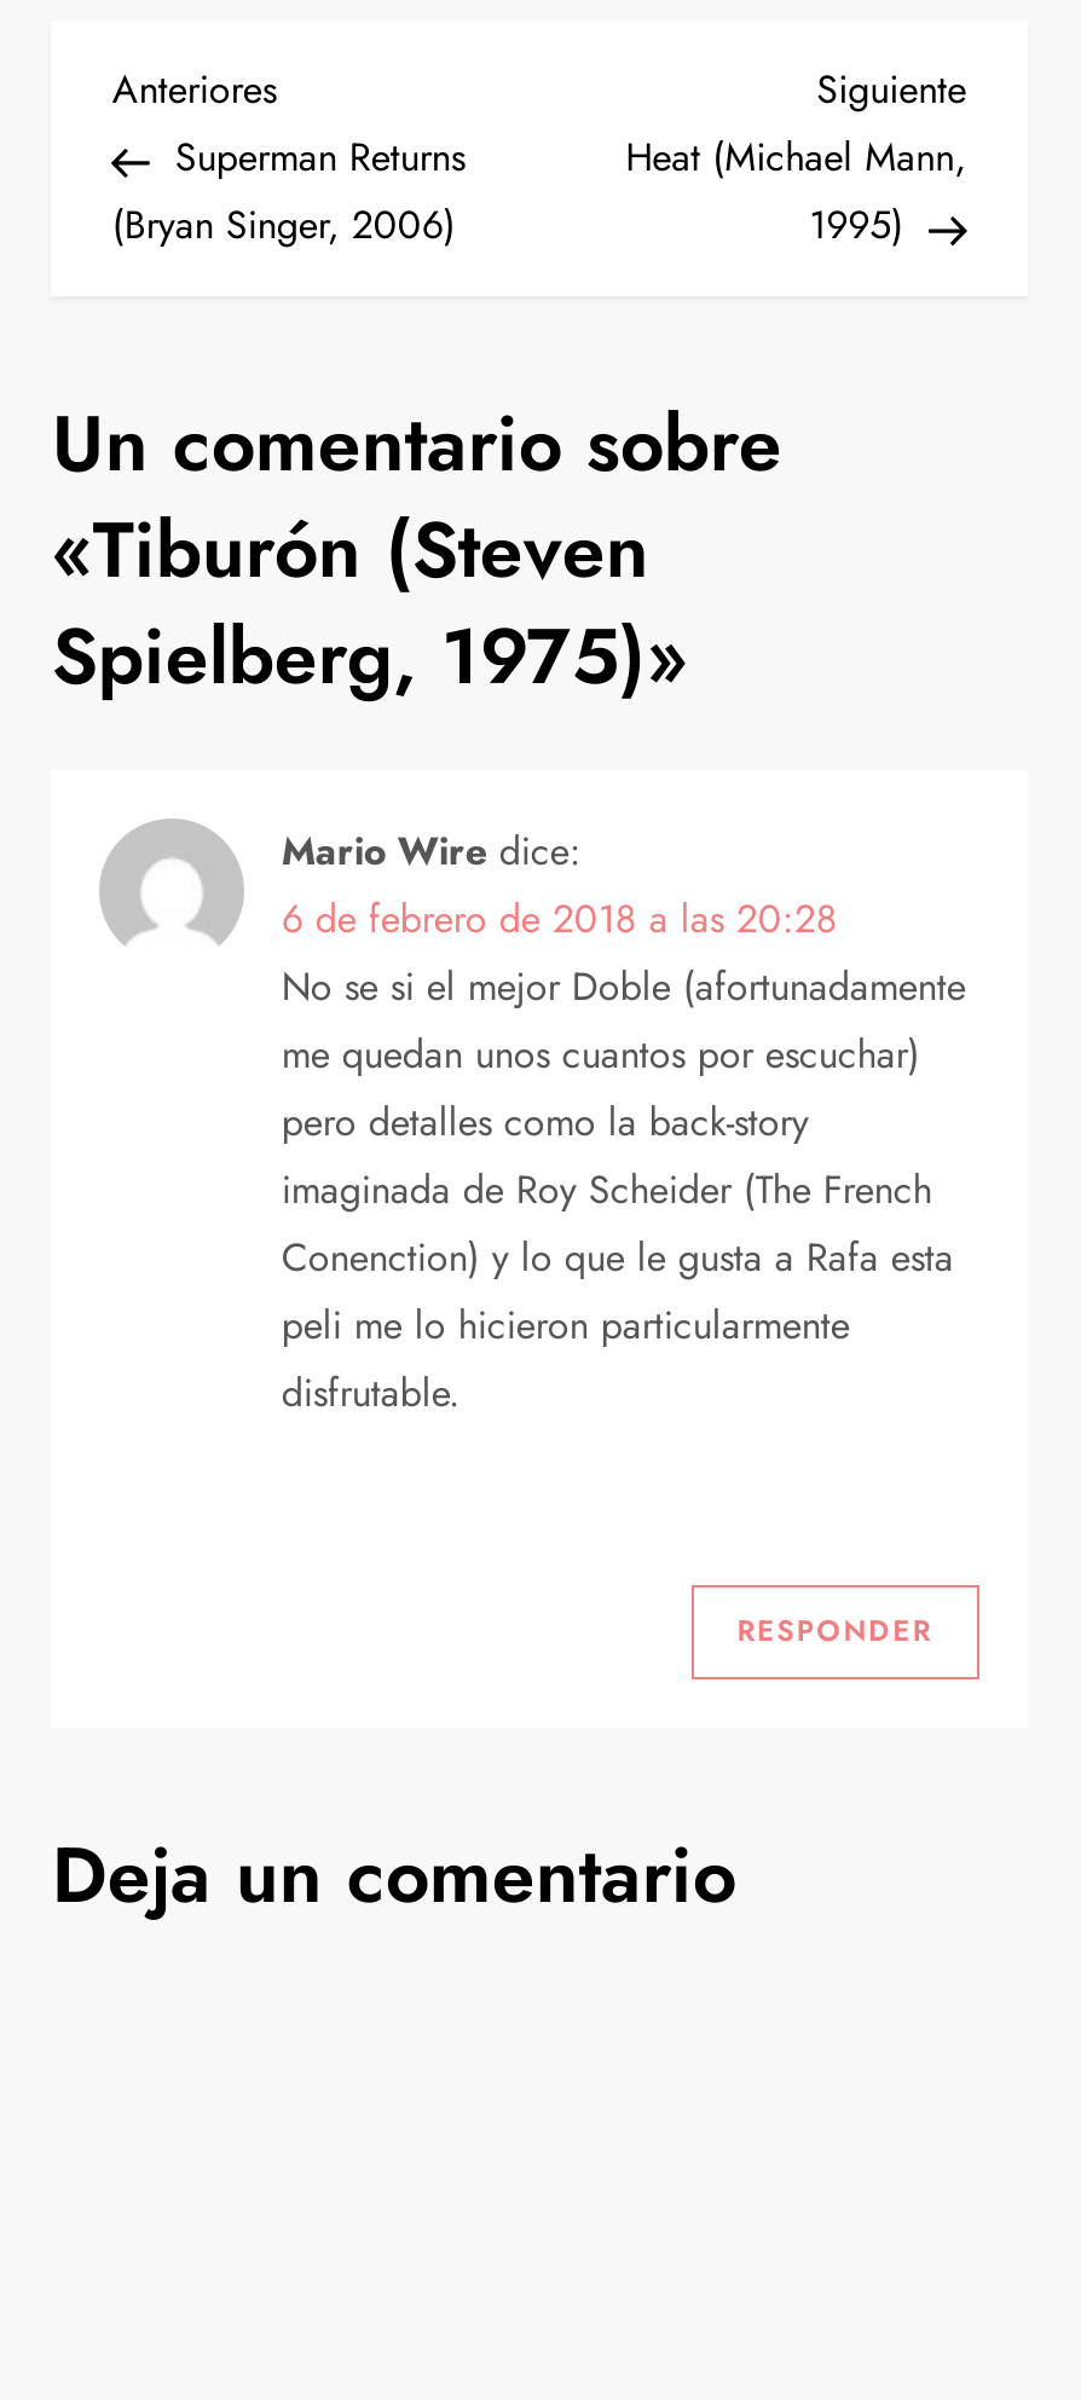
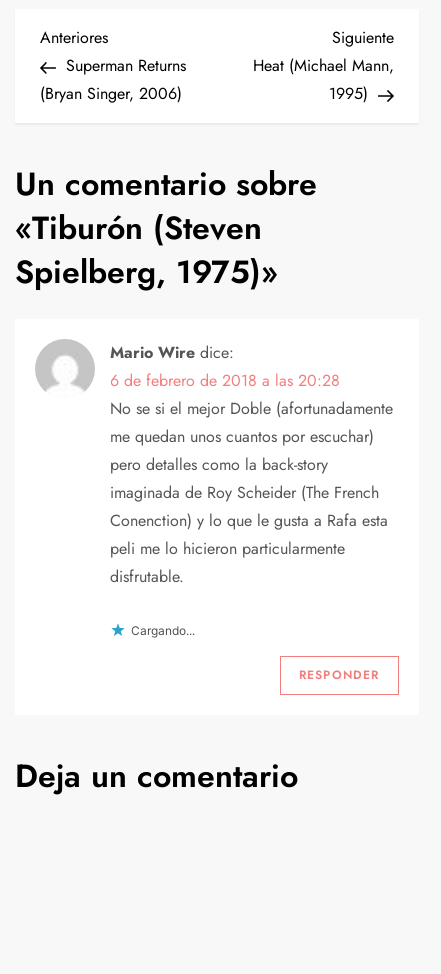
+ Cargando...
